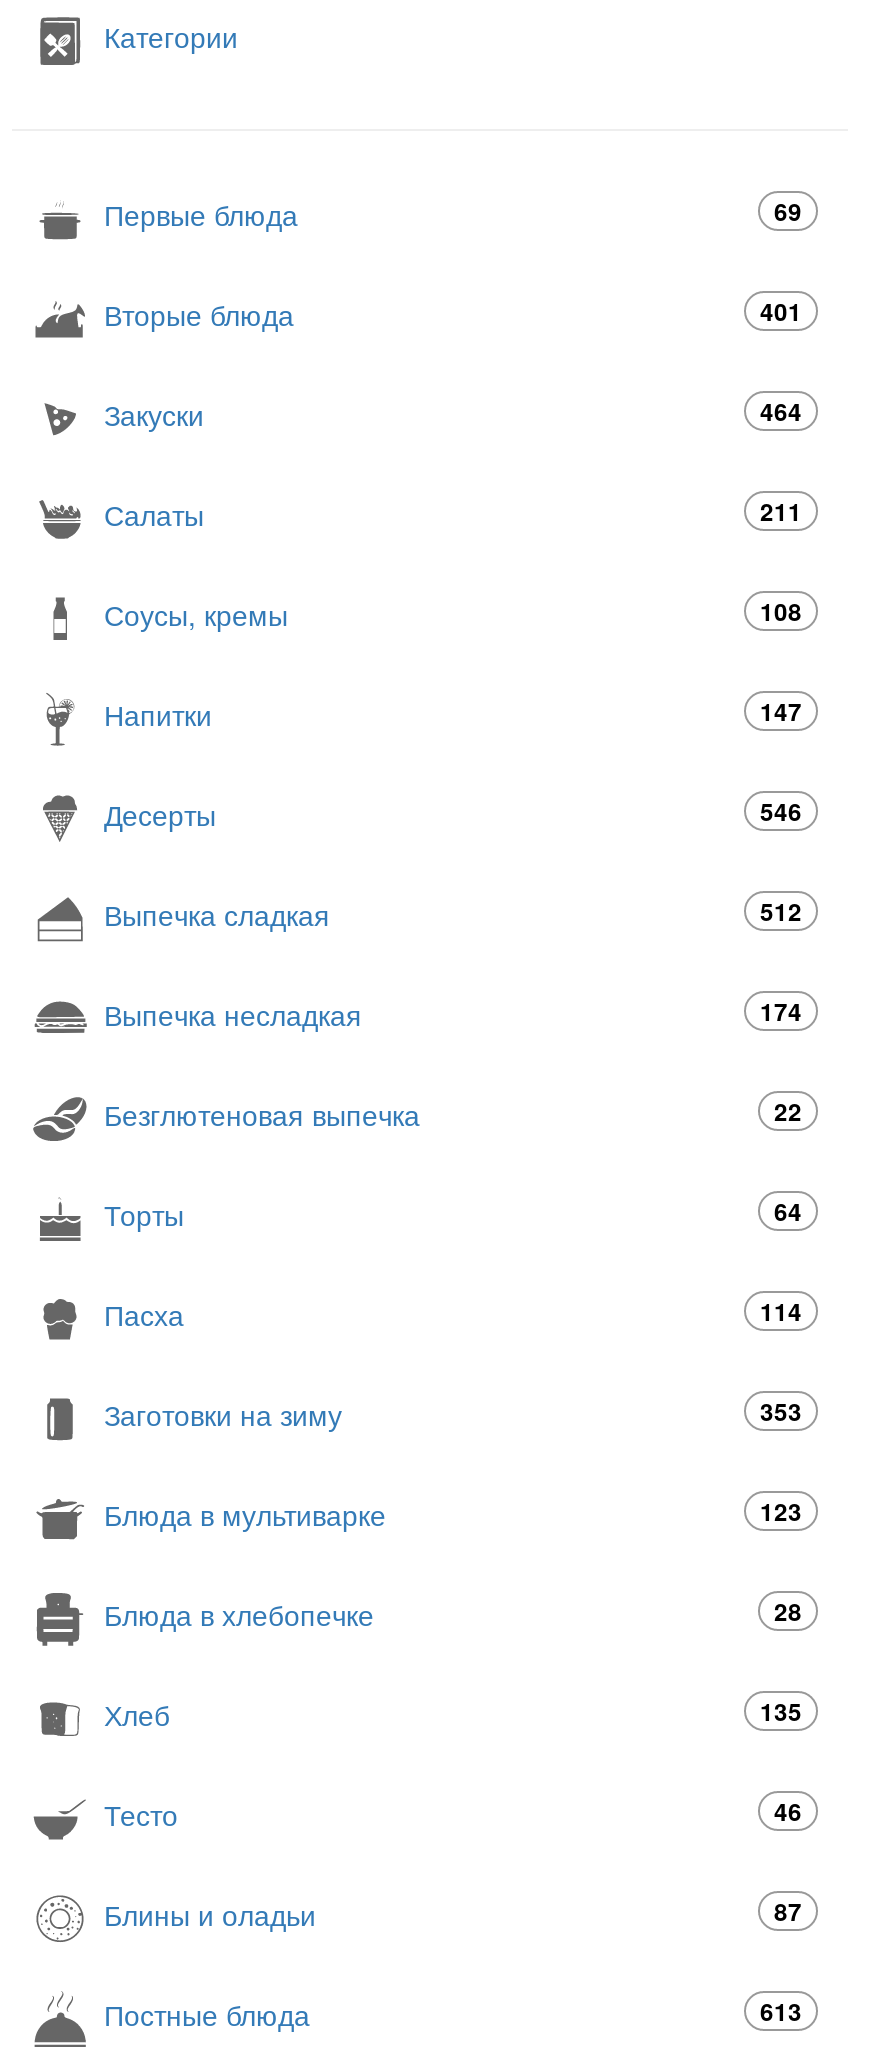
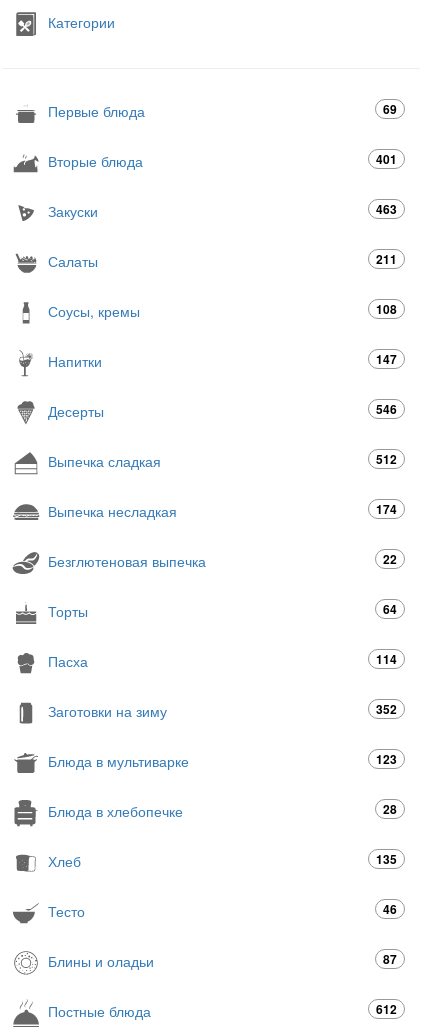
- 464
+ 463

- 353
+ 352

- 613
+ 612
